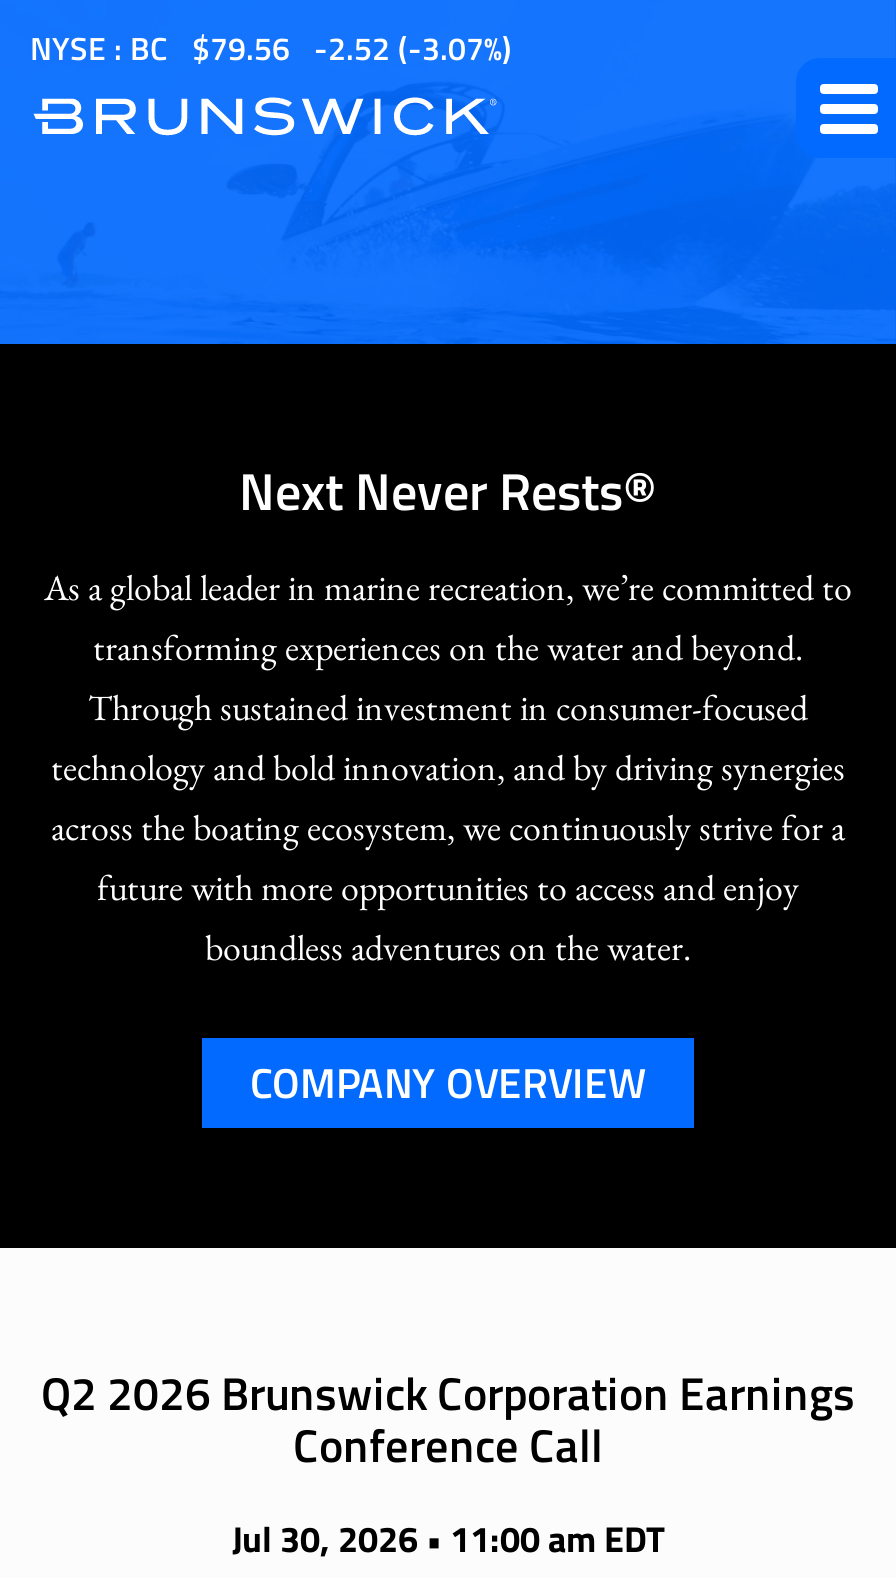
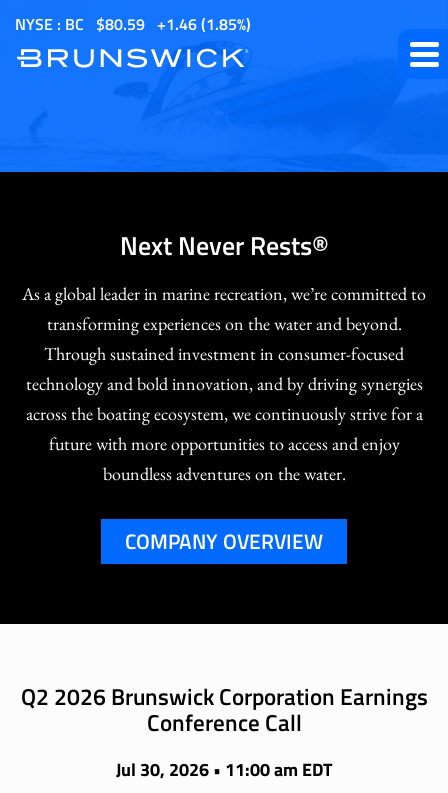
- NYSE : BC $79.56 -2.52 (-3.07%)
+ NYSE : BC $80.59
+ 1.46 (1.85%)
